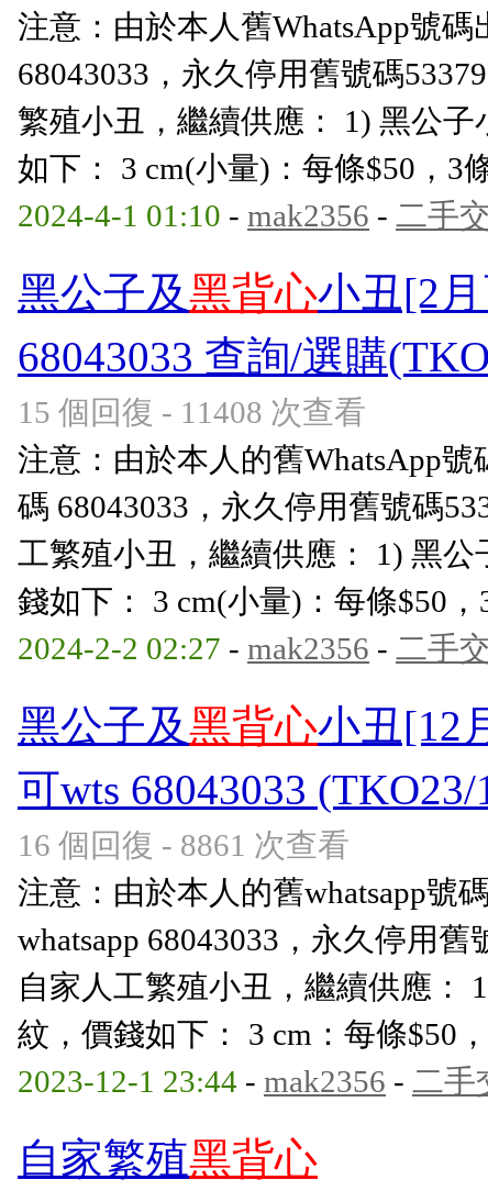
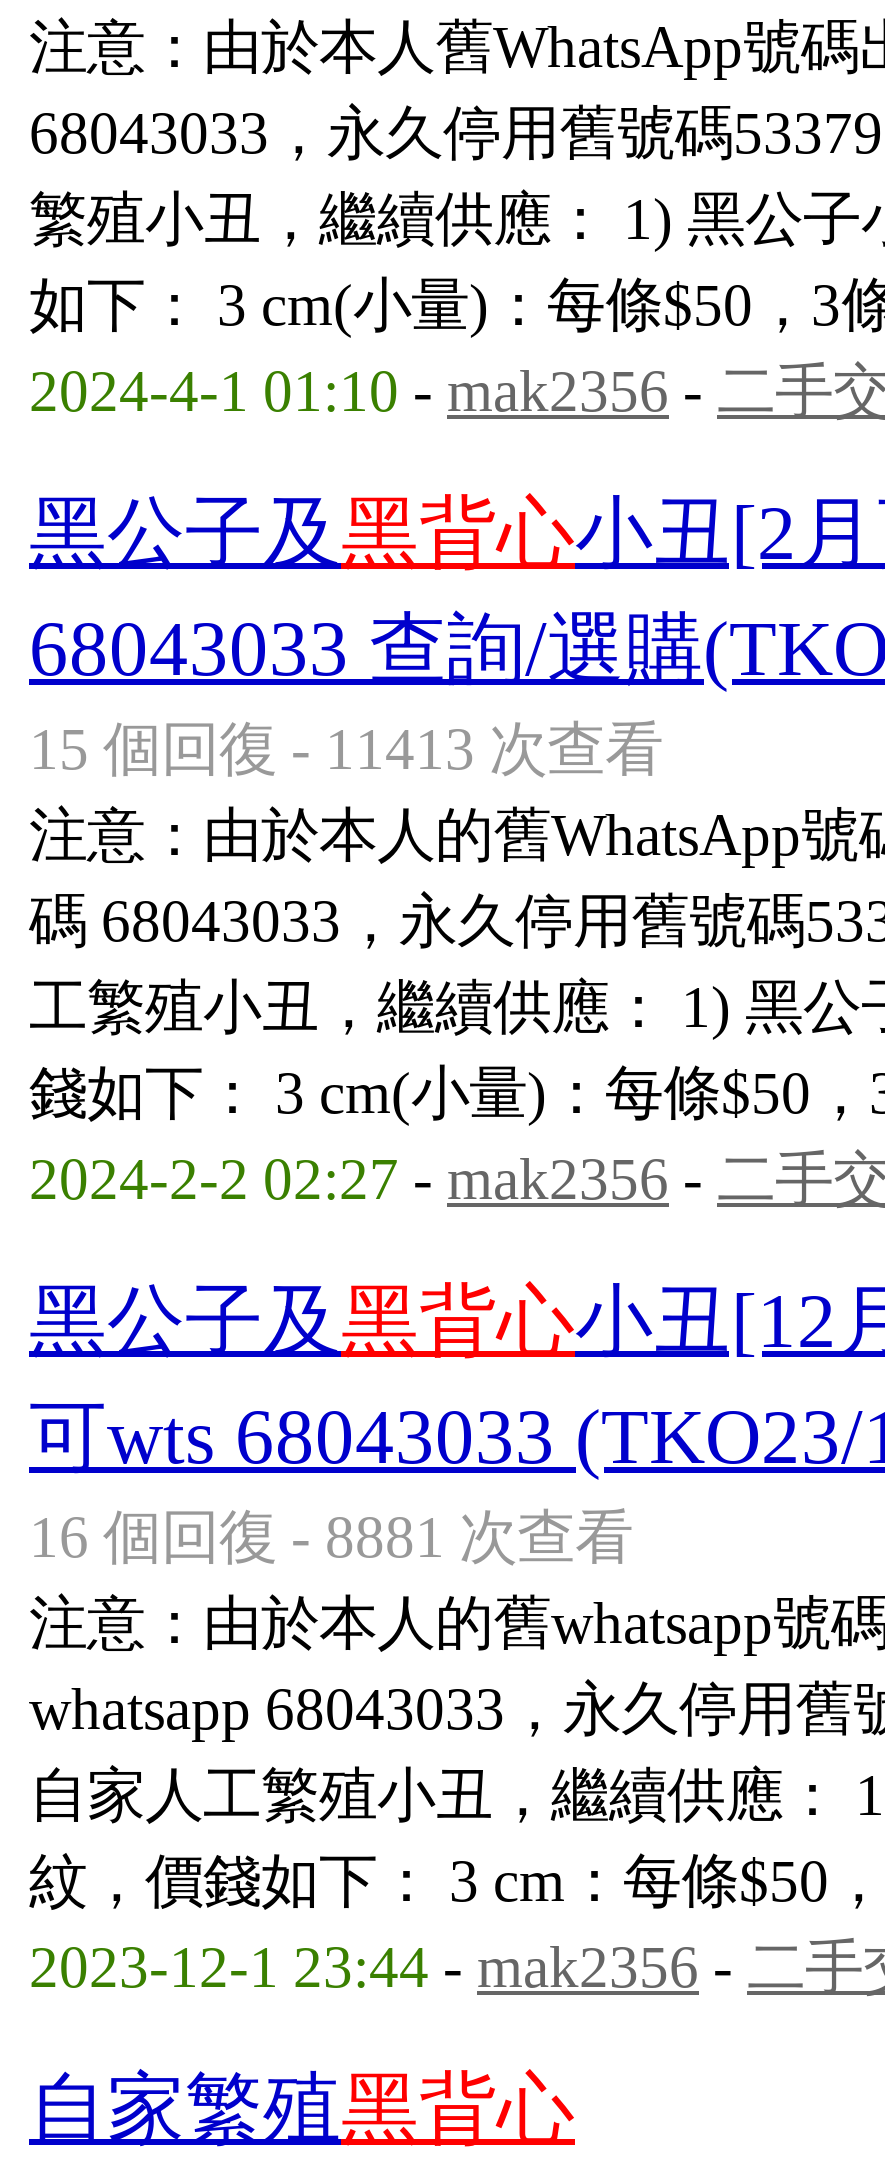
- 15 個回復 - 11408 次查看
+ 15 個回復 - 11413 次查看

- 16 個回復 - 8861 次查看
+ 16 個回復 - 8881 次查看
